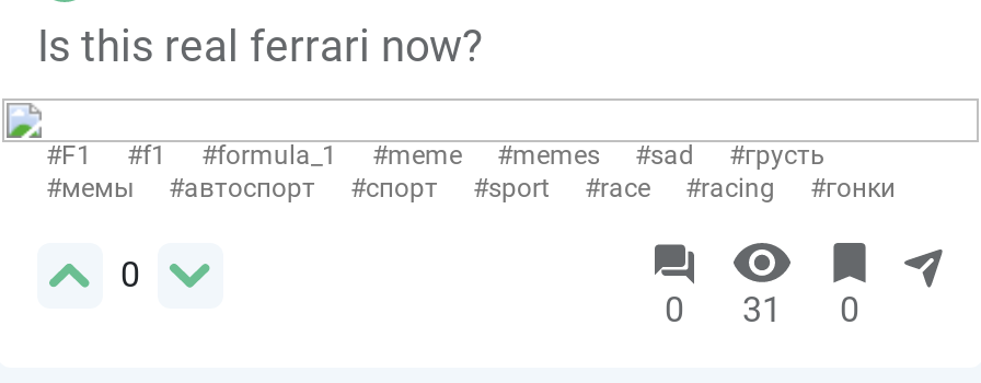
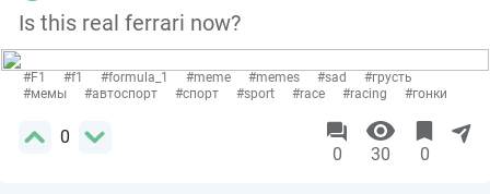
- 0 31 0
+ 0 30 0
